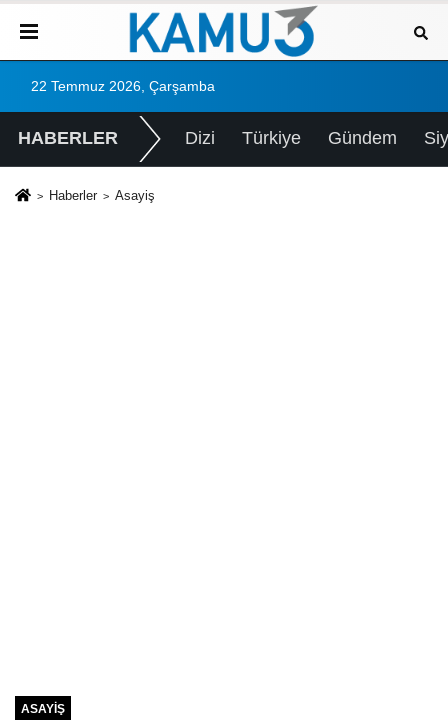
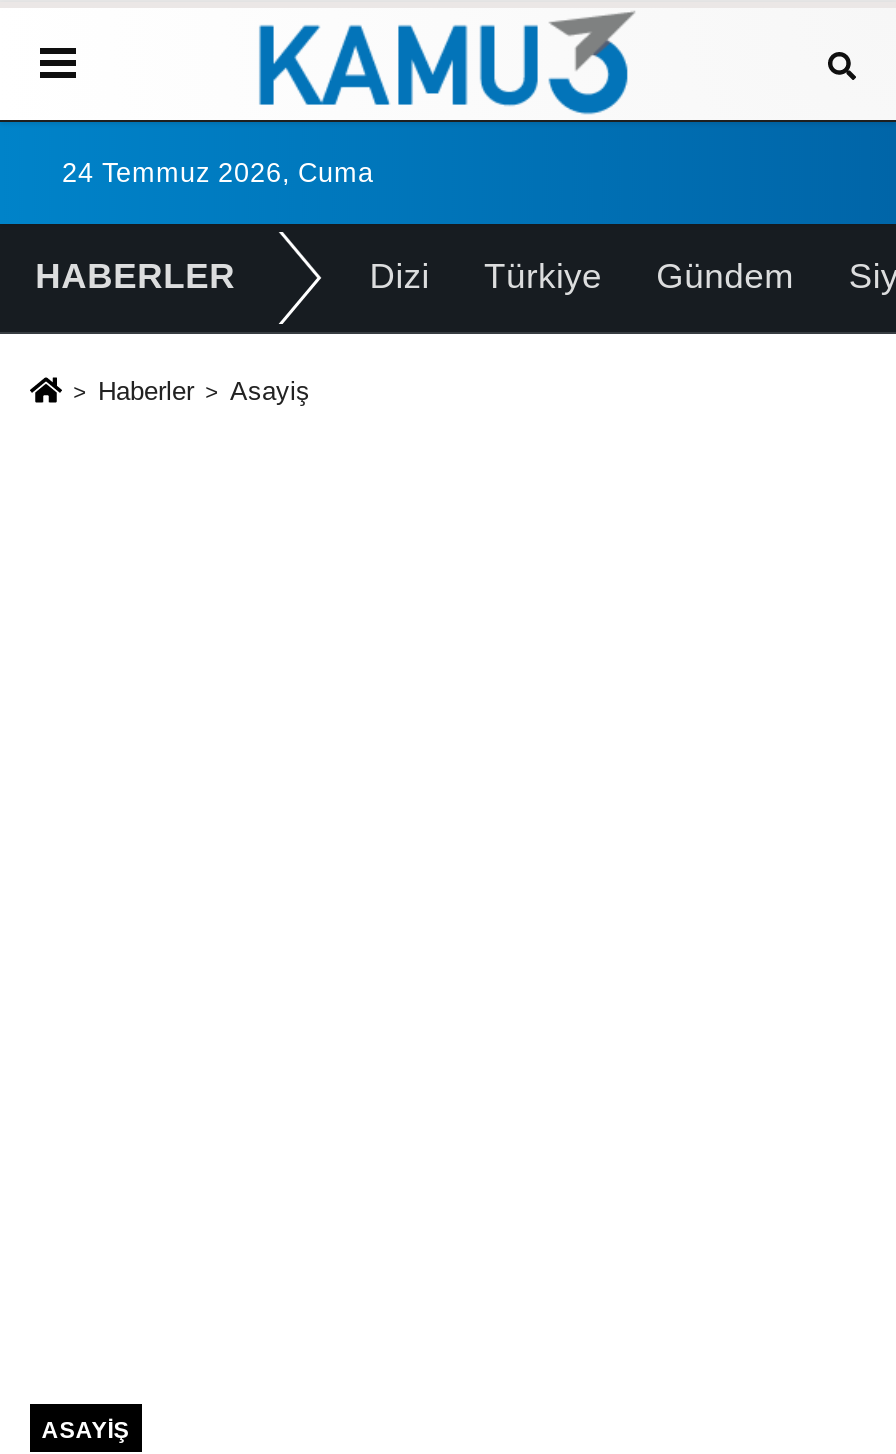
- 22 Temmuz 2026, Çarşamba
+ 24 Temmuz 2026, Cuma
